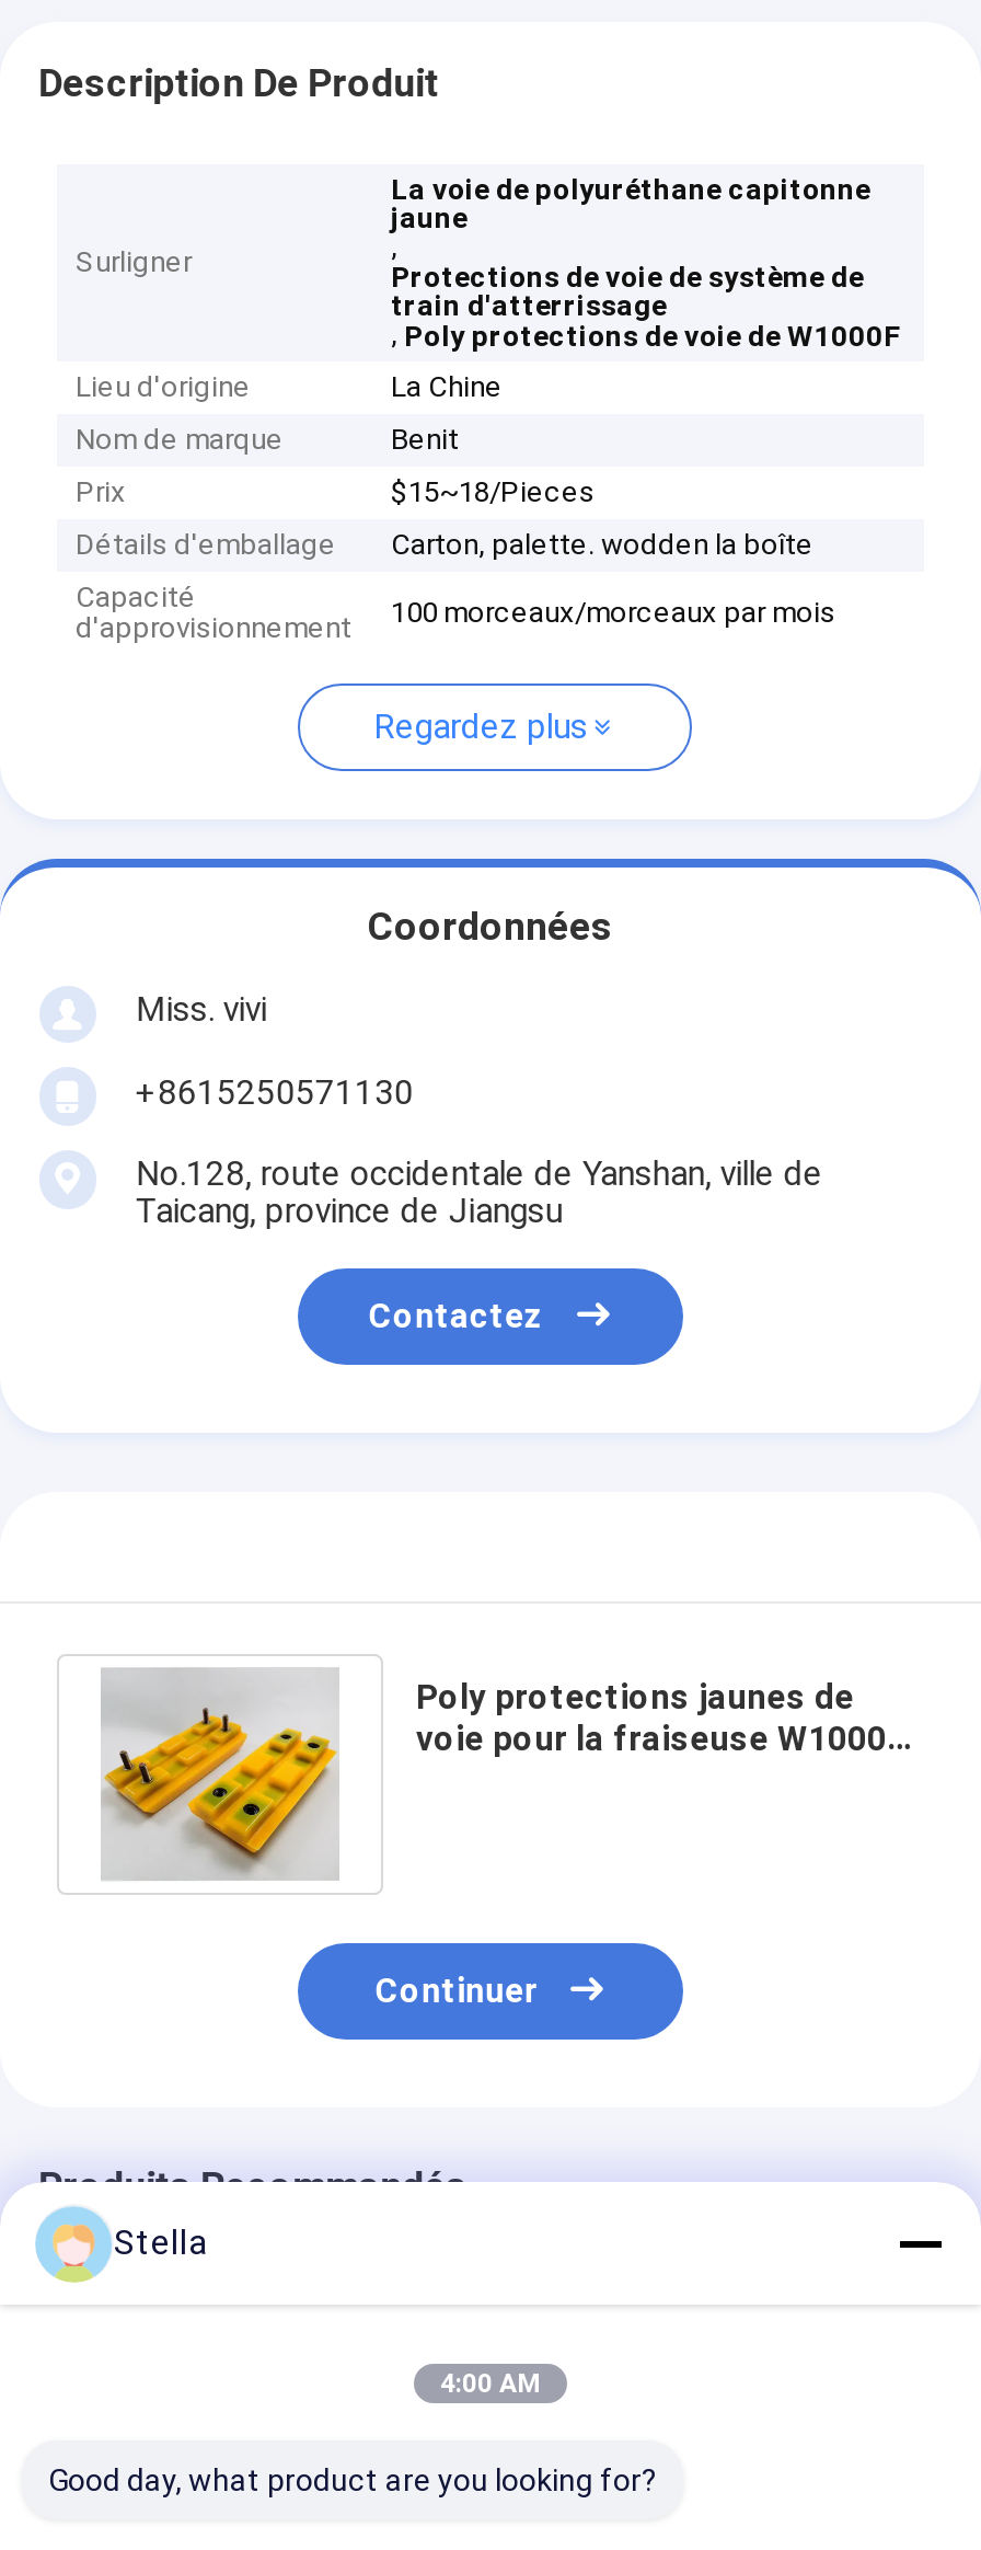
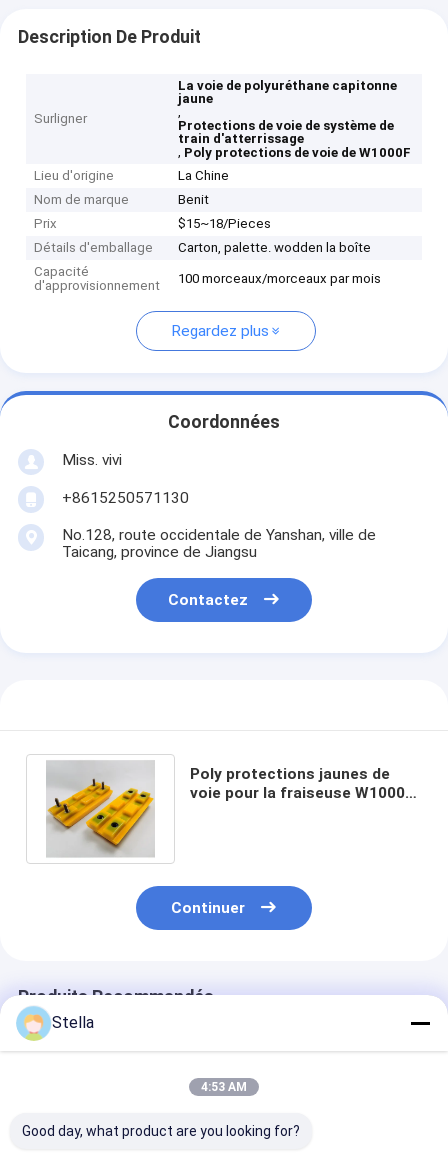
- 4:00 AM
+ 4:53 AM
